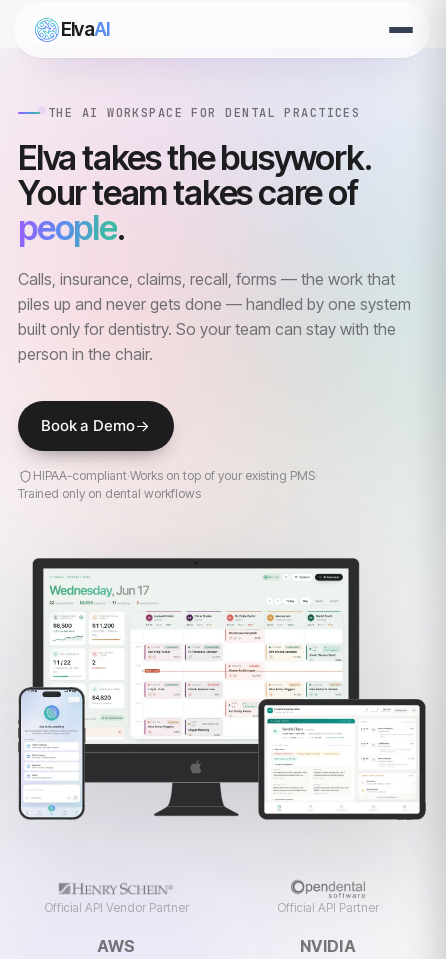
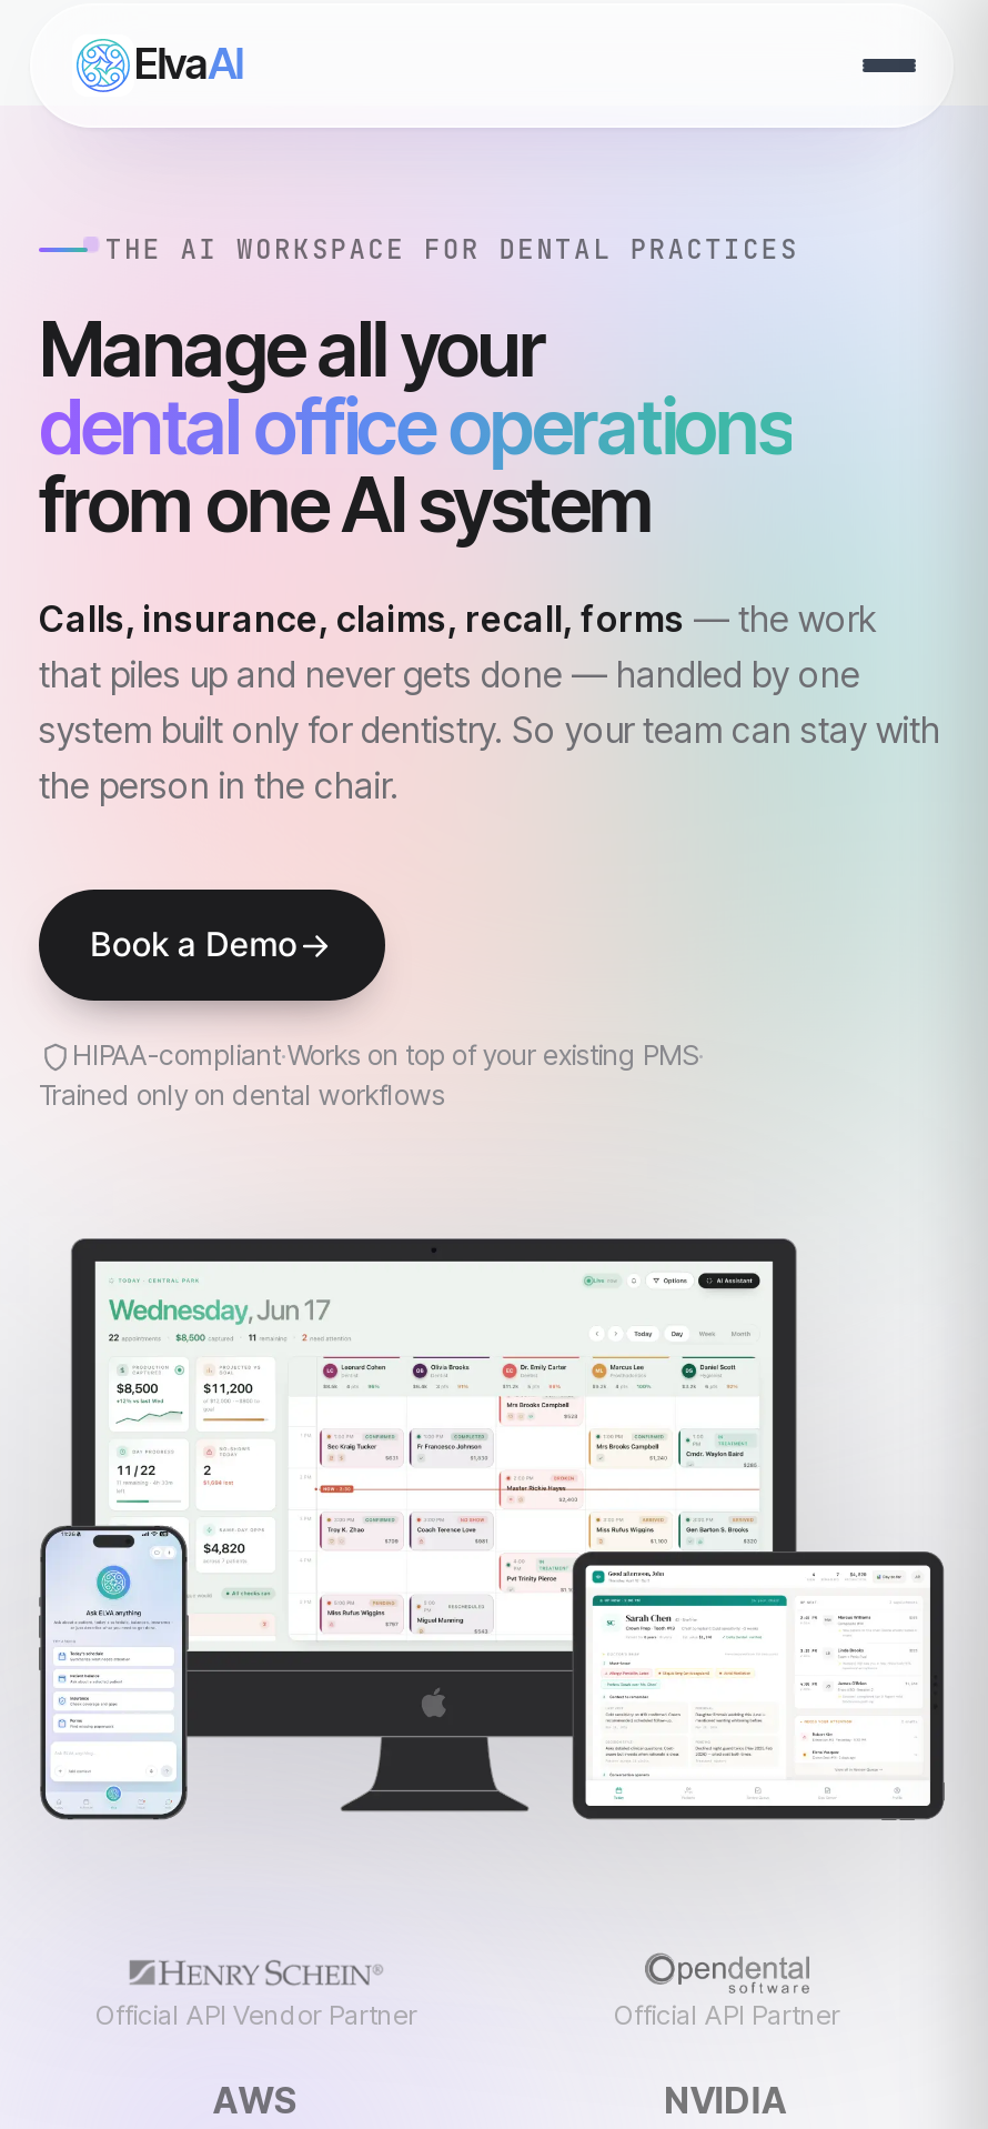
- Elva takes the busywork.
- Your team takes care of
- people.
+ Manage all your
+ dental office operations
+ from one AI system
